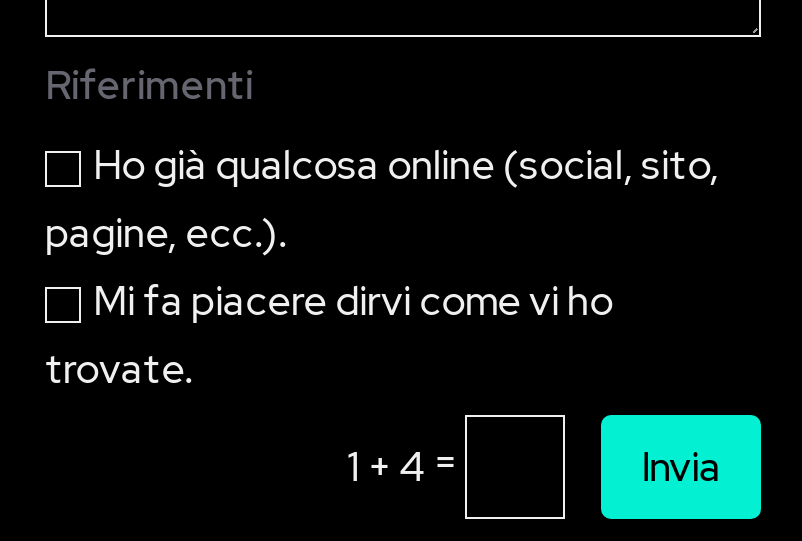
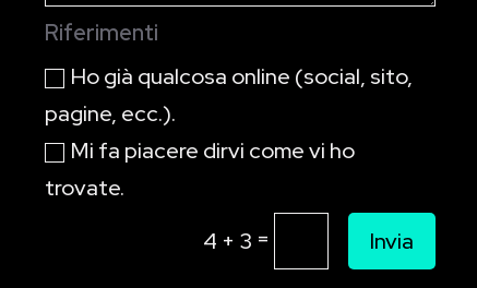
- 1 + 4 =
+ 4 + 3 =
